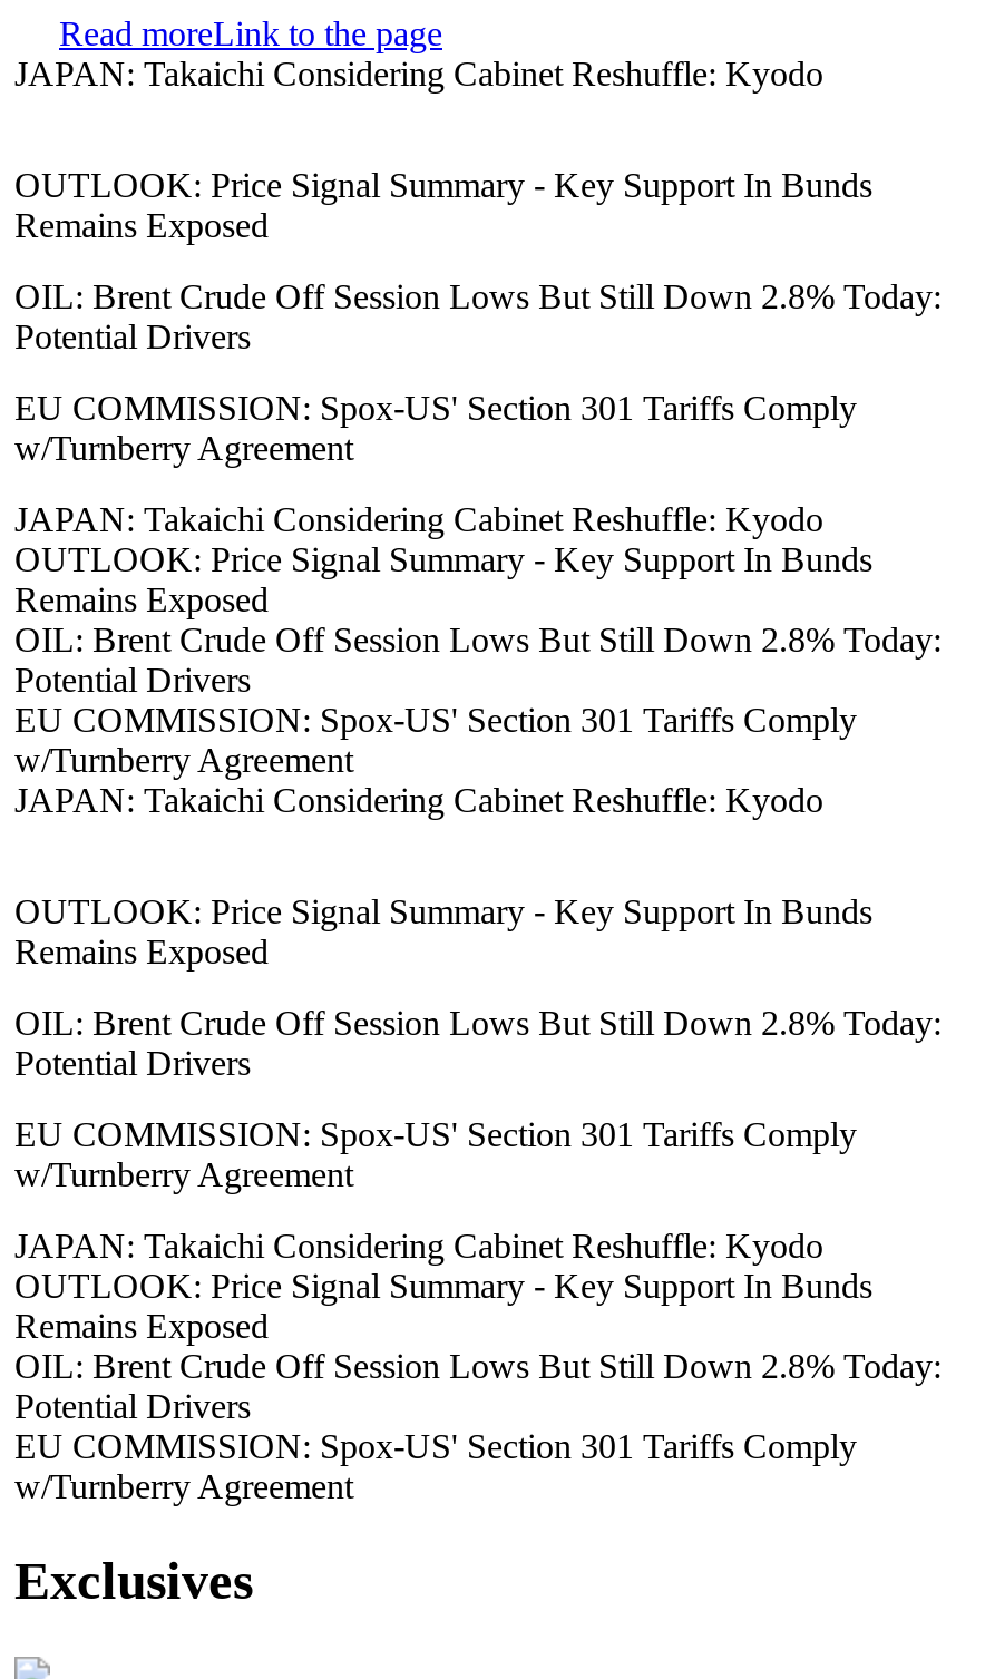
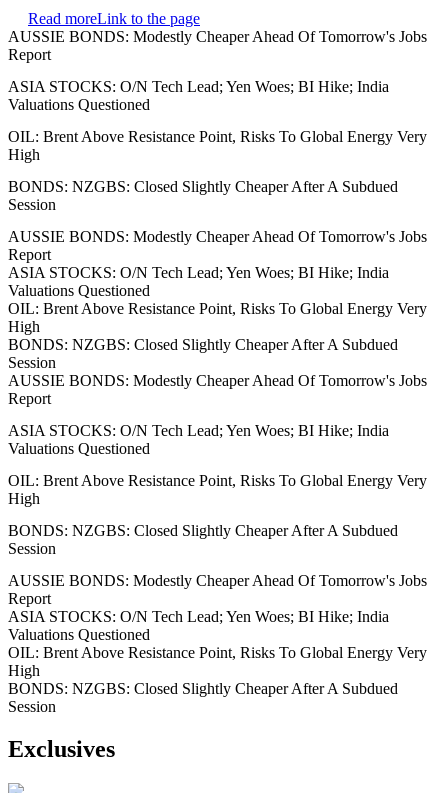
- JAPAN: Takaichi Considering Cabinet Reshuffle: Kyodo
+ AUSSIE BONDS: Modestly Cheaper Ahead Of Tomorrow's Jobs
+ Report

- OUTLOOK: Price Signal Summary - Key Support In Bunds
- Remains Exposed
+ ASIA STOCKS: O/N Tech Lead; Yen Woes; BI Hike; India
+ Valuations Questioned

- OIL: Brent Crude Off Session Lows But Still Down 2.8% Today:
- Potential Drivers
+ OIL: Brent Above Resistance Point, Risks To Global Energy Very
+ High

- EU COMMISSION: Spox-US' Section 301 Tariffs Comply
- w/Turnberry Agreement
+ BONDS: NZGBS: Closed Slightly Cheaper After A Subdued
+ Session

- JAPAN: Takaichi Considering Cabinet Reshuffle: Kyodo
- OUTLOOK: Price Signal Summary - Key Support In Bunds
- Remains Exposed
- OIL: Brent Crude Off Session Lows But Still Down 2.8% Today:
- Potential Drivers
- EU COMMISSION: Spox-US' Section 301 Tariffs Comply
- w/Turnberry Agreement
- JAPAN: Takaichi Considering Cabinet Reshuffle: Kyodo
+ AUSSIE BONDS: Modestly Cheaper Ahead Of Tomorrow's Jobs
+ Report
+ ASIA STOCKS: O/N Tech Lead; Yen Woes; BI Hike; India
+ Valuations Questioned
+ OIL: Brent Above Resistance Point, Risks To Global Energy Very
+ High
+ BONDS: NZGBS: Closed Slightly Cheaper After A Subdued
+ Session
+ AUSSIE BONDS: Modestly Cheaper Ahead Of Tomorrow's Jobs
+ Report

- OUTLOOK: Price Signal Summary - Key Support In Bunds
- Remains Exposed
+ ASIA STOCKS: O/N Tech Lead; Yen Woes; BI Hike; India
+ Valuations Questioned

- OIL: Brent Crude Off Session Lows But Still Down 2.8% Today:
- Potential Drivers
+ OIL: Brent Above Resistance Point, Risks To Global Energy Very
+ High

- EU COMMISSION: Spox-US' Section 301 Tariffs Comply
- w/Turnberry Agreement
+ BONDS: NZGBS: Closed Slightly Cheaper After A Subdued
+ Session

- JAPAN: Takaichi Considering Cabinet Reshuffle: Kyodo
- OUTLOOK: Price Signal Summary - Key Support In Bunds
- Remains Exposed
- OIL: Brent Crude Off Session Lows But Still Down 2.8% Today:
- Potential Drivers
- EU COMMISSION: Spox-US' Section 301 Tariffs Comply
- w/Turnberry Agreement
+ AUSSIE BONDS: Modestly Cheaper Ahead Of Tomorrow's Jobs
+ Report
+ ASIA STOCKS: O/N Tech Lead; Yen Woes; BI Hike; India
+ Valuations Questioned
+ OIL: Brent Above Resistance Point, Risks To Global Energy Very
+ High
+ BONDS: NZGBS: Closed Slightly Cheaper After A Subdued
+ Session
